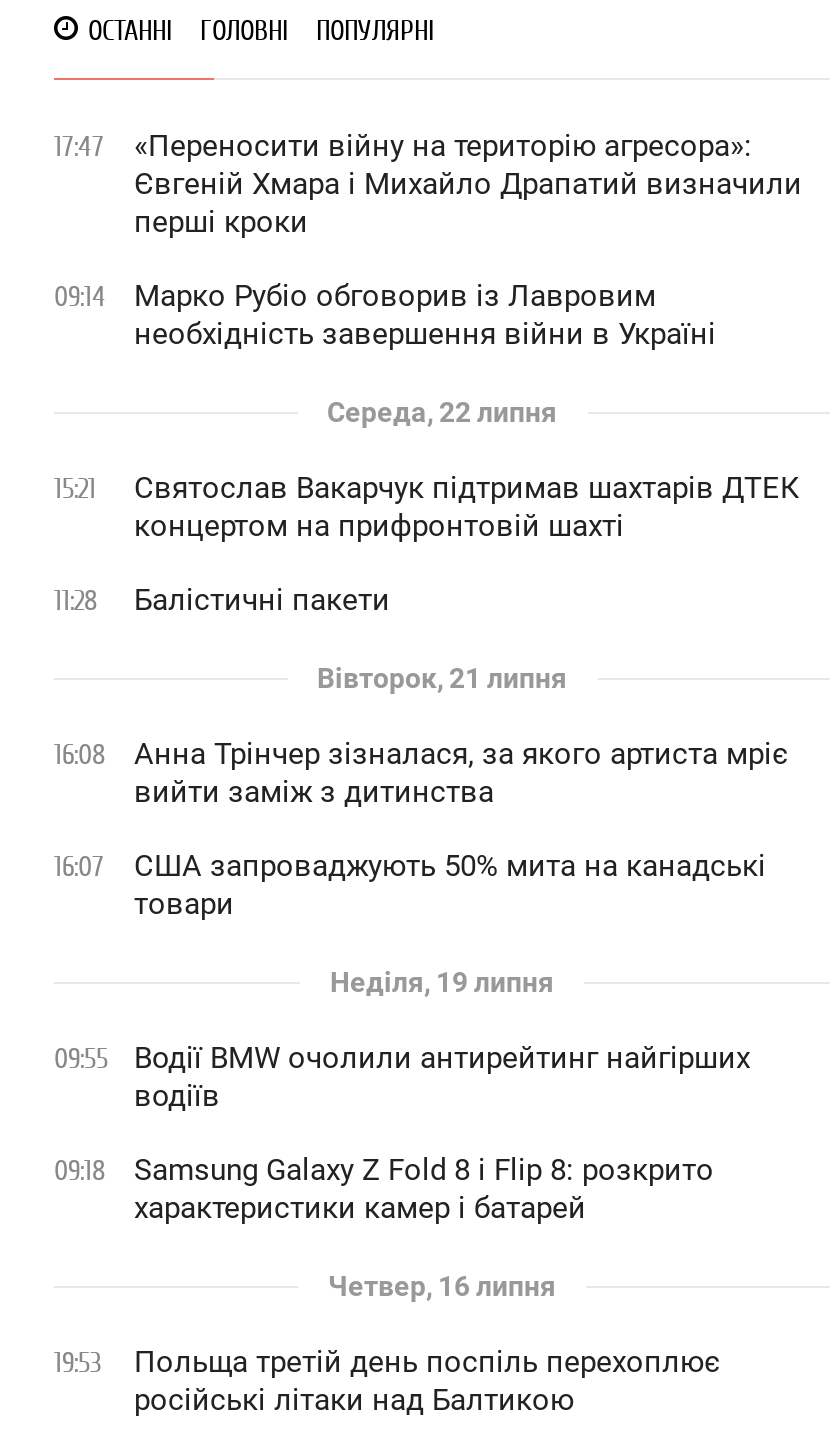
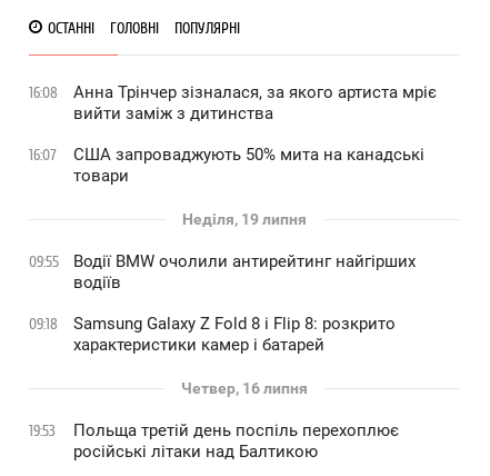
- 17:47
- «Переносити війну на територію агресора»:
- Євгеній Хмара і Михайло Драпатий визначили
- перші кроки
- 09:14
- Марко Рубіо обговорив із Лавровим
- необхідність завершення війни в Україні
- Середа, 22 липня
- 15:21
- Святослав Вакарчук підтримав шахтарів ДТЕК
- концертом на прифронтовій шахті
- 11:28
- Балістичні пакети
- Вівторок, 21 липня
